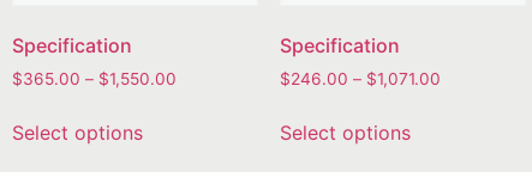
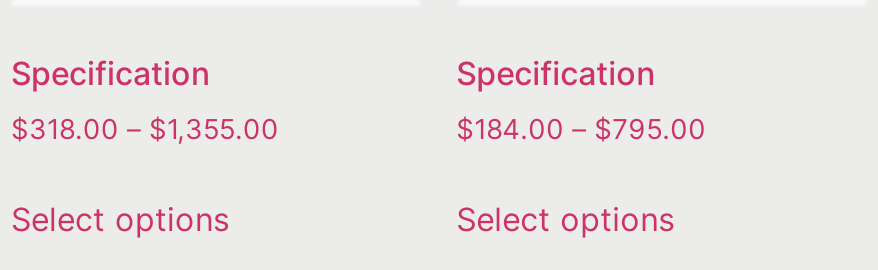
- $365.00 – $1,550.00
+ $318.00 – $1,355.00

- $246.00 – $1,071.00
+ $184.00 – $795.00
